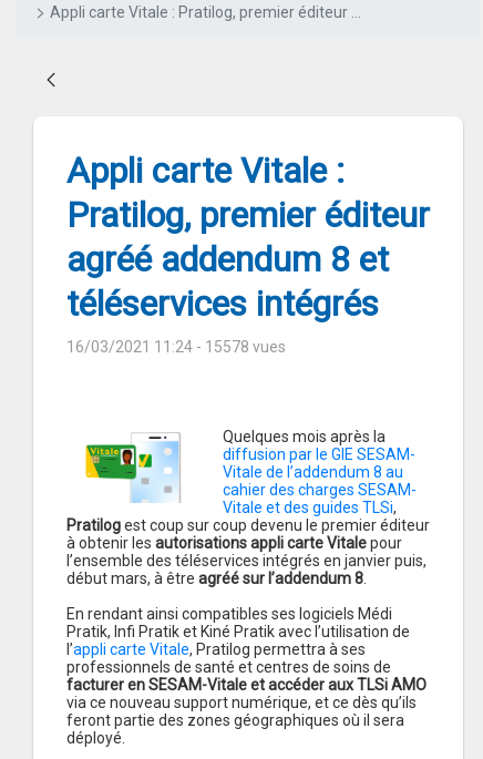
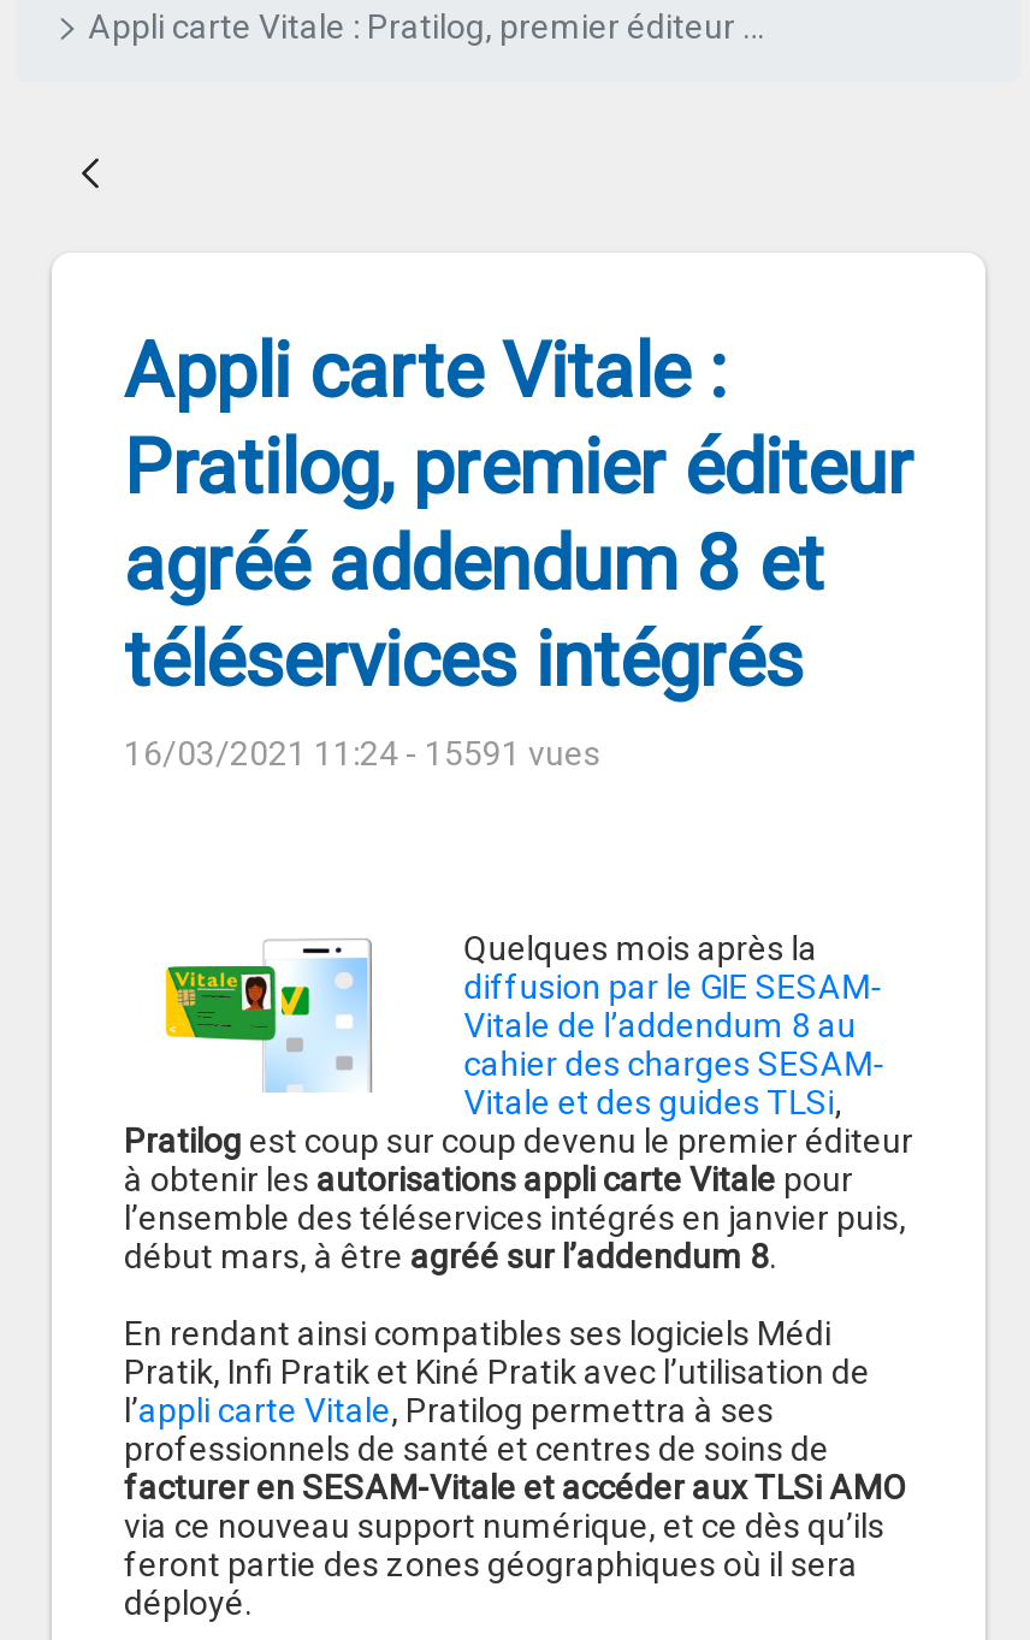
- 16/03/2021 11:24 - 15578 vues
+ 16/03/2021 11:24 - 15591 vues
